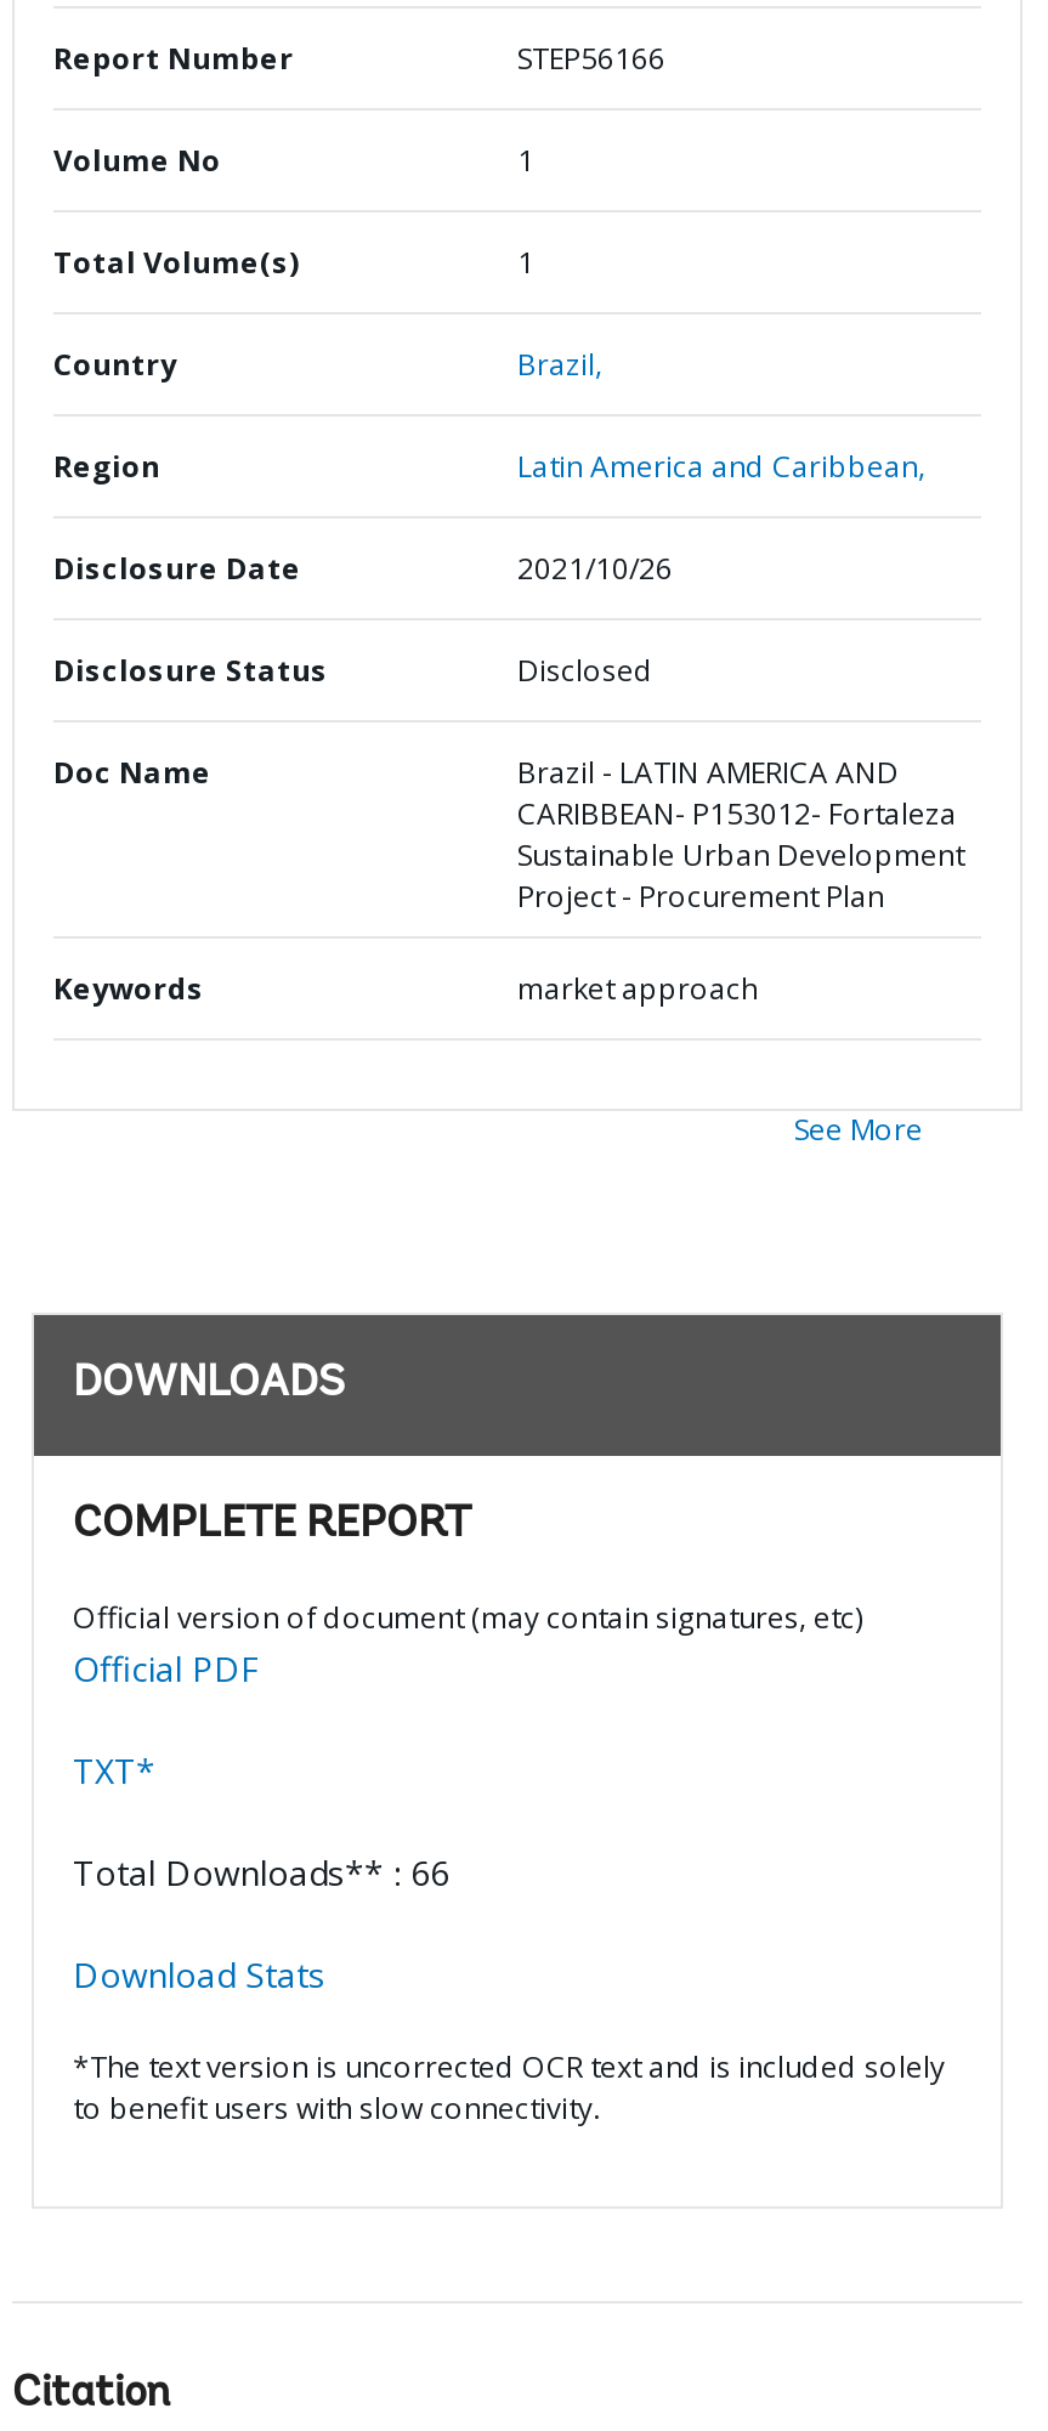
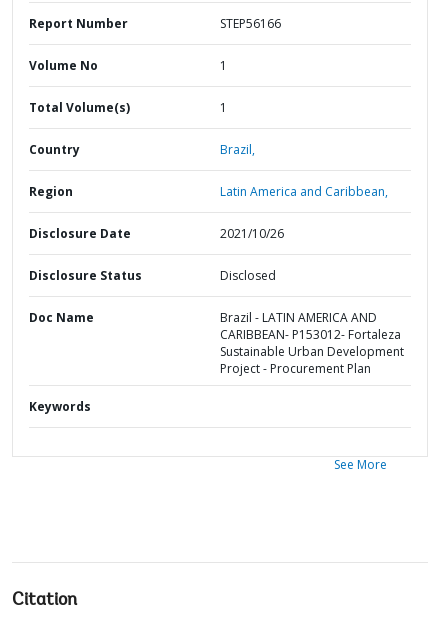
- market approach

- DOWNLOADS
- COMPLETE REPORT
- Official version of document (may contain signatures, etc)
- Official PDF
- TXT*
- Total Downloads** : 66
- Download Stats
- *The text version is uncorrected OCR text and is included solely
- to benefit users with slow connectivity.
